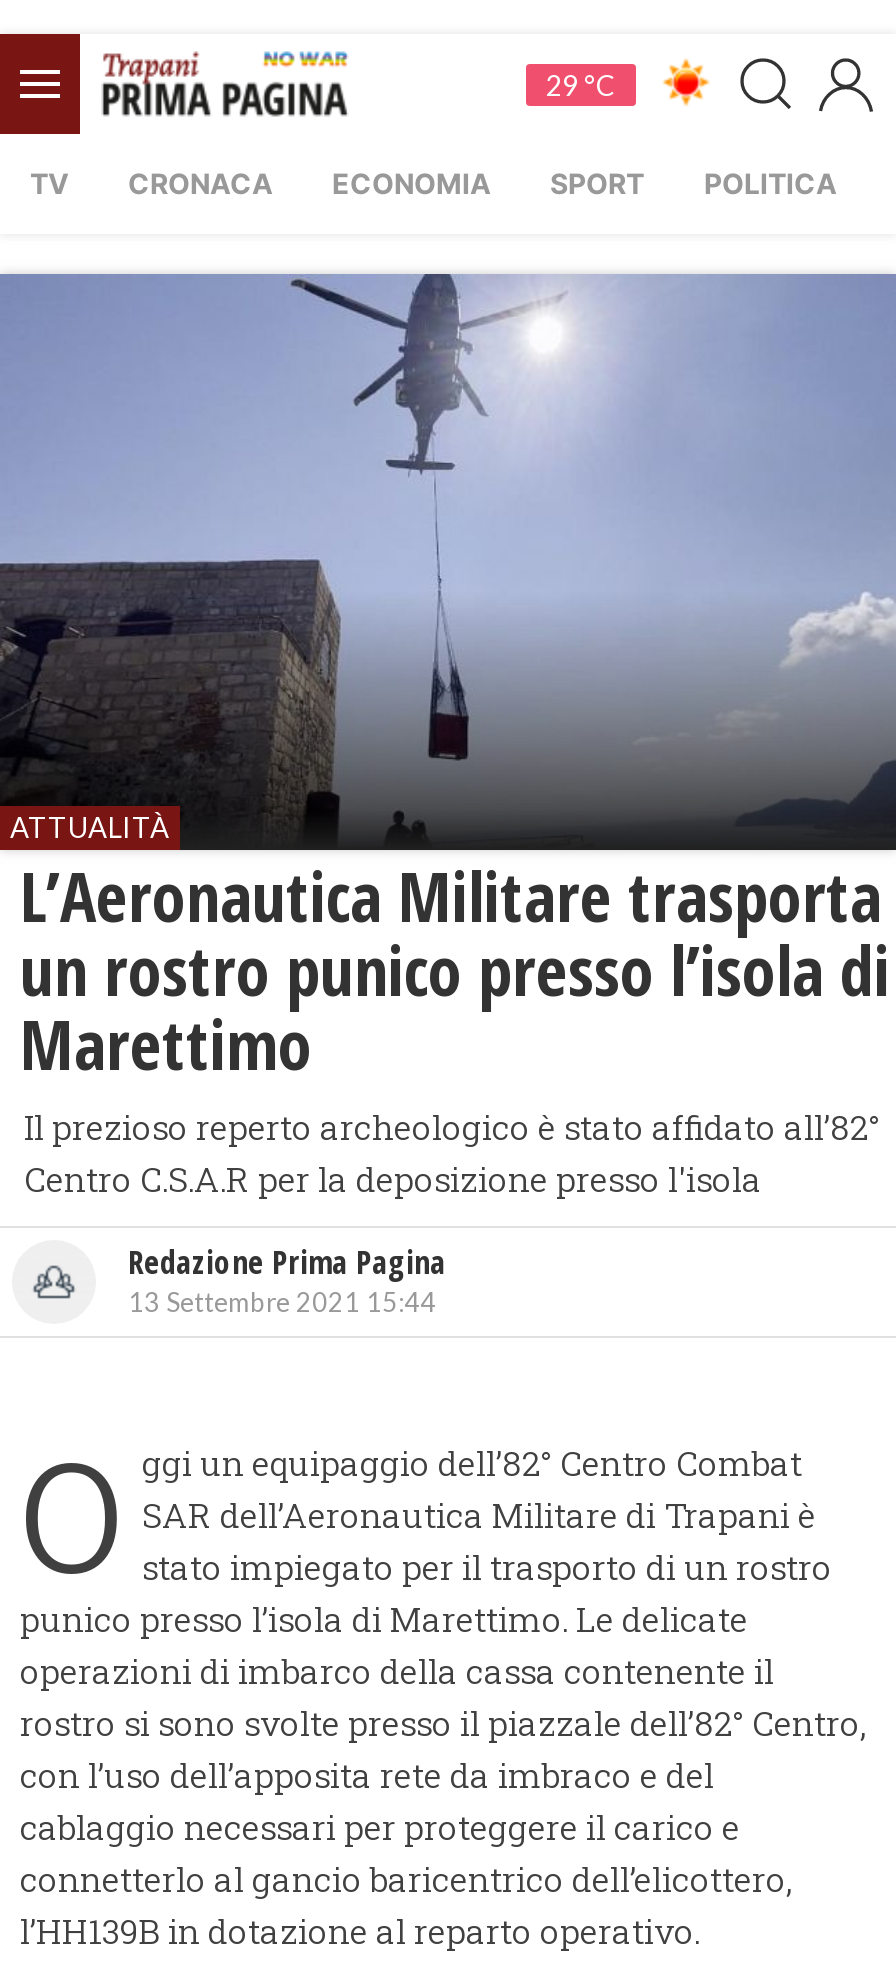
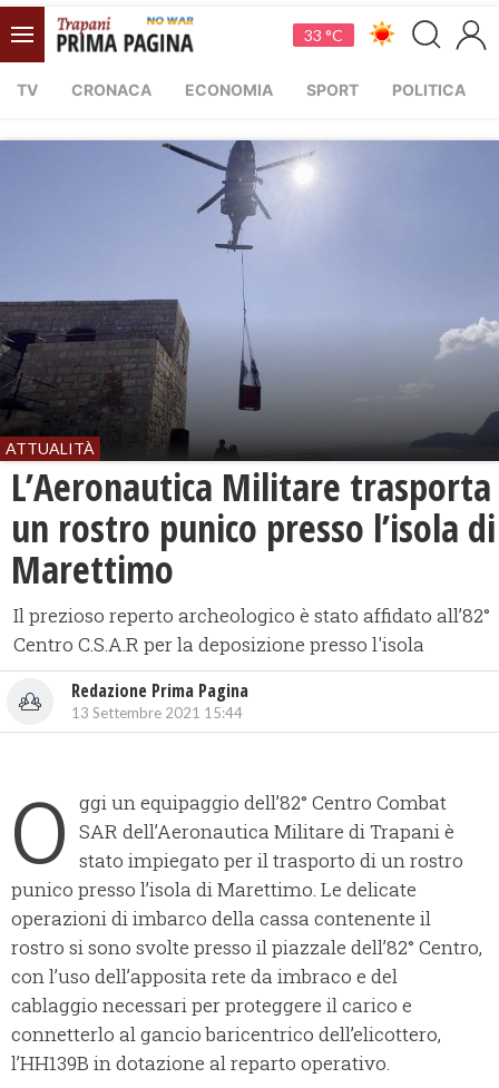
- 29 °C
+ 33 °C
